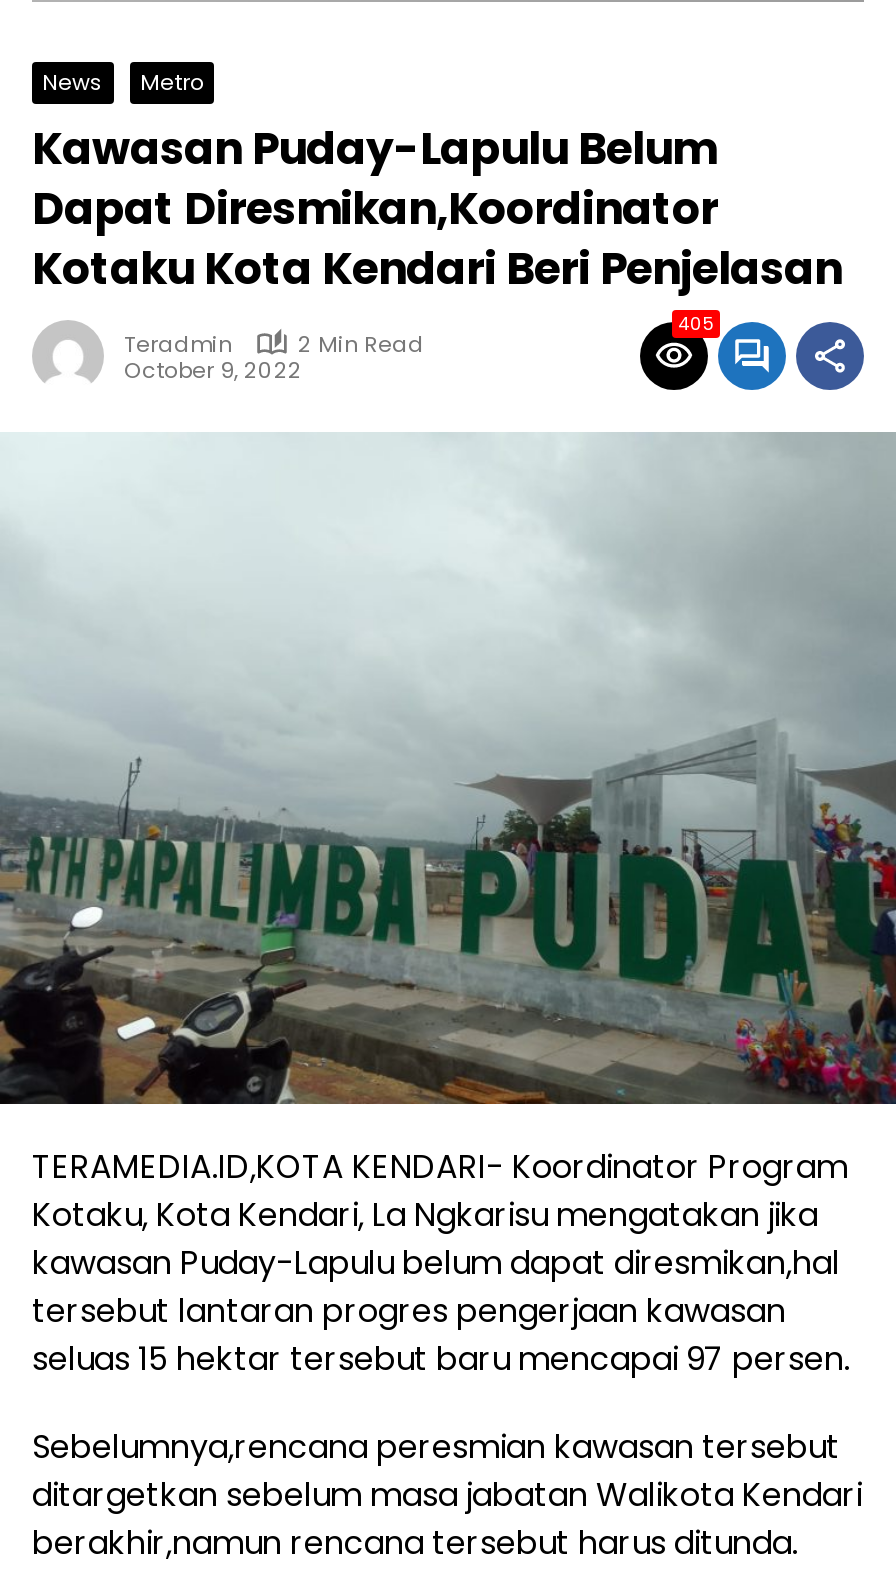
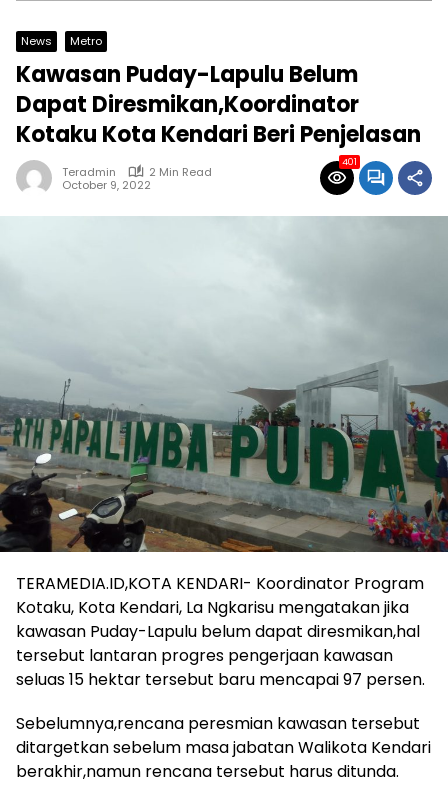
- 405
+ 401
